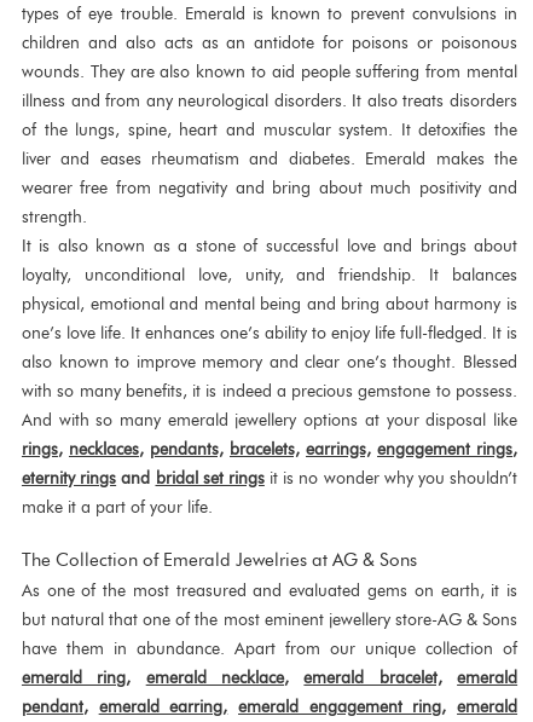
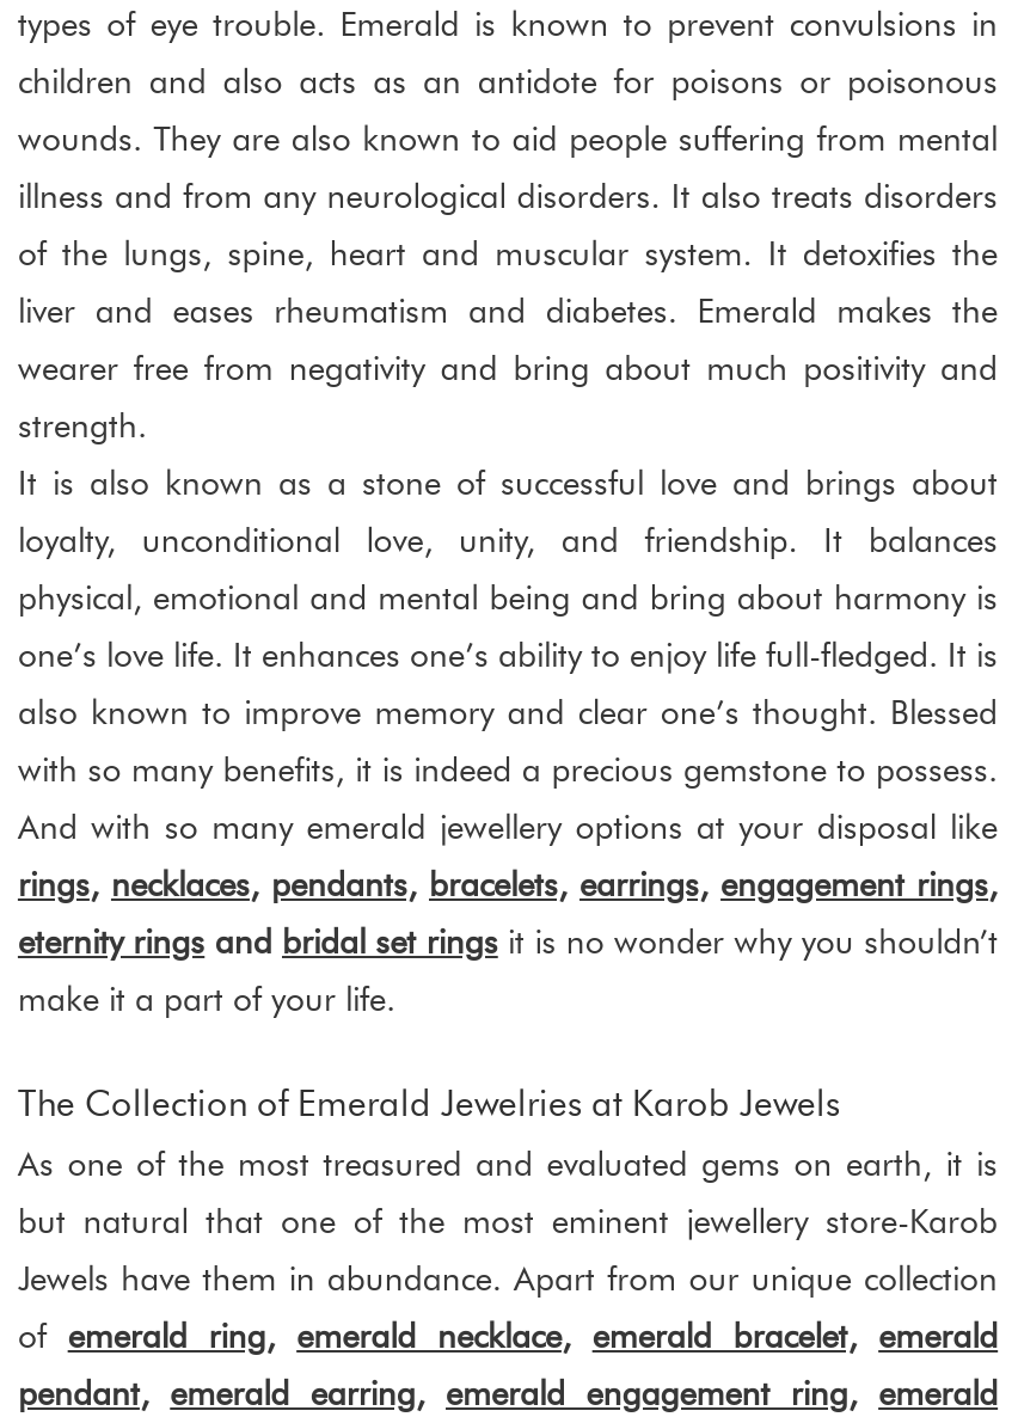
- The Collection of Emerald Jewelries at AG & Sons
+ The Collection of Emerald Jewelries at Karob Jewels

- but natural that one of the most eminent jewellery store-AG & Sons
+ but natural that one of the most eminent jewellery store-Karob

- have them in abundance. Apart from our unique collection of
+ Jewels have them in abundance. Apart from our unique collection

- emerald ring, emerald necklace, emerald bracelet,
+ of emerald ring, emerald necklace, emerald bracelet,
